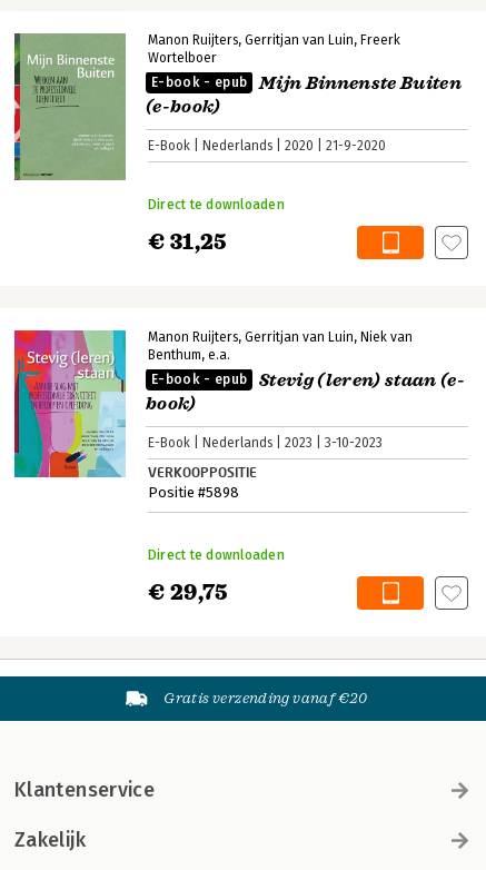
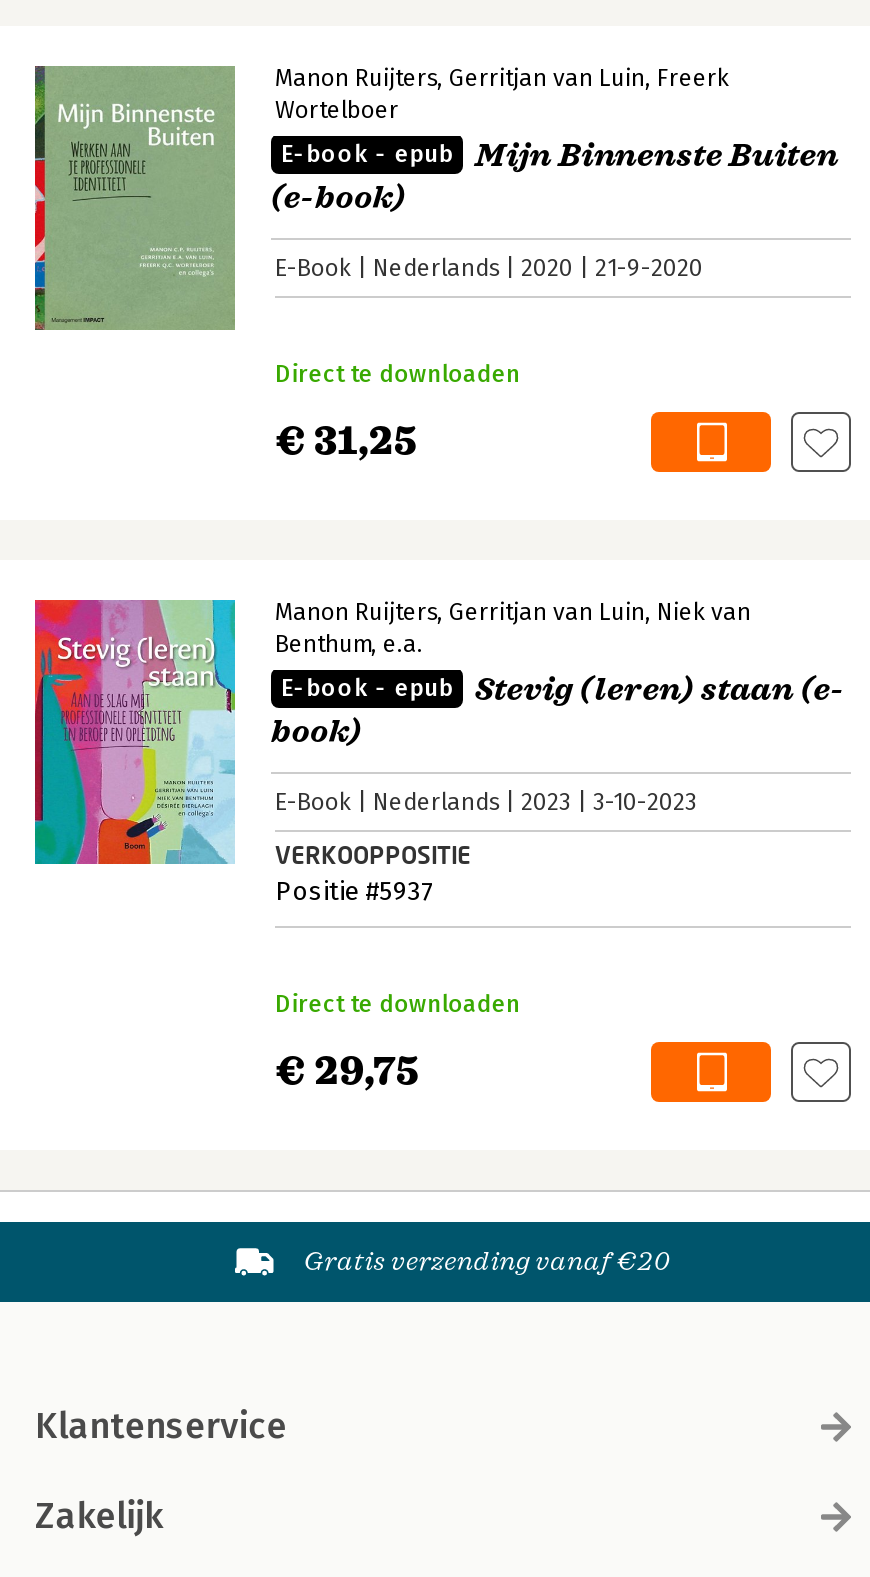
- Positie #5898
+ Positie #5937
